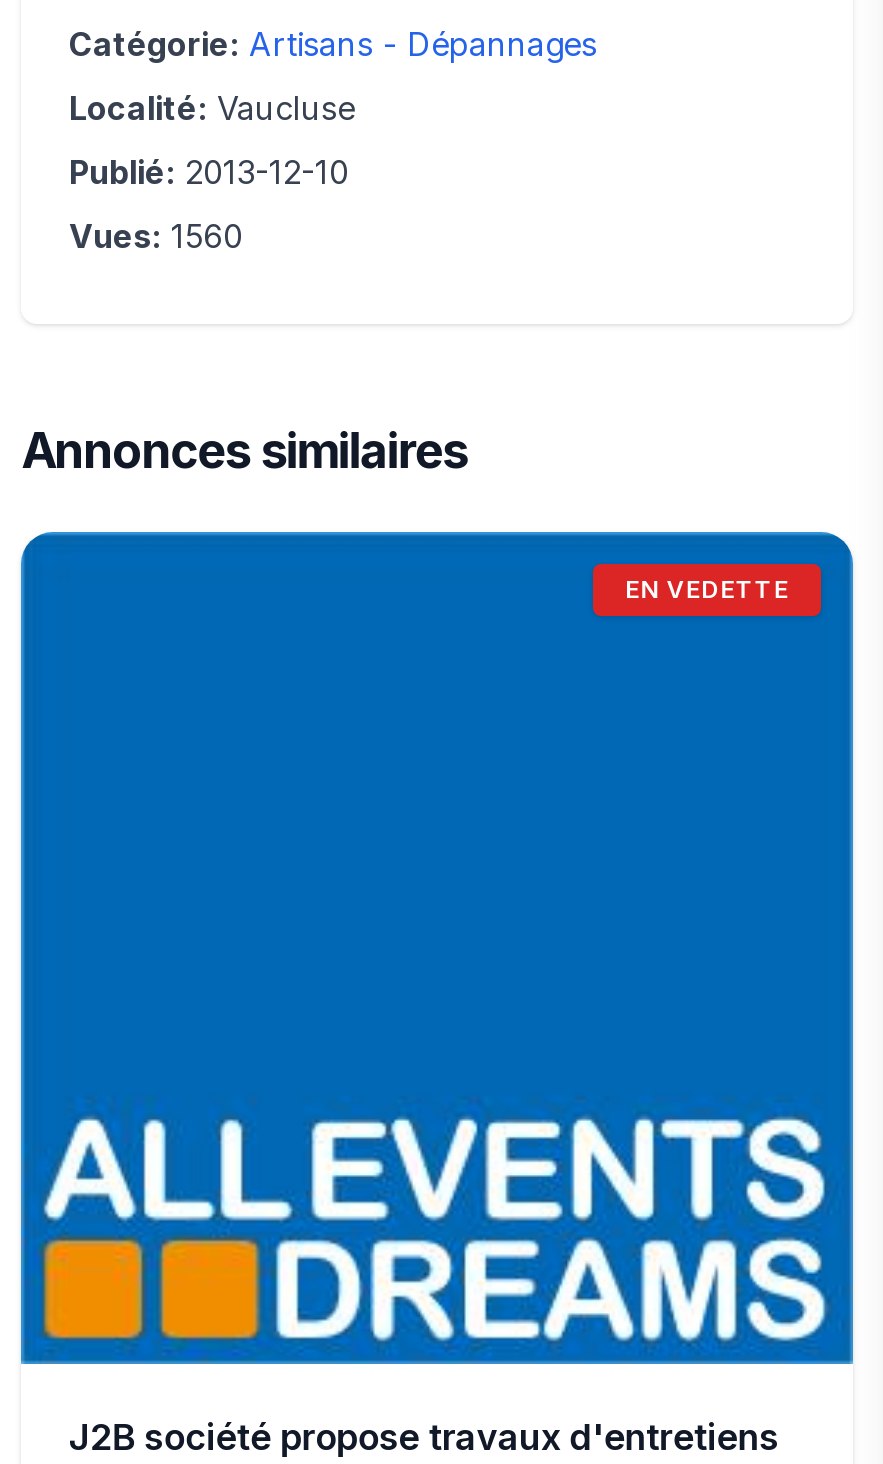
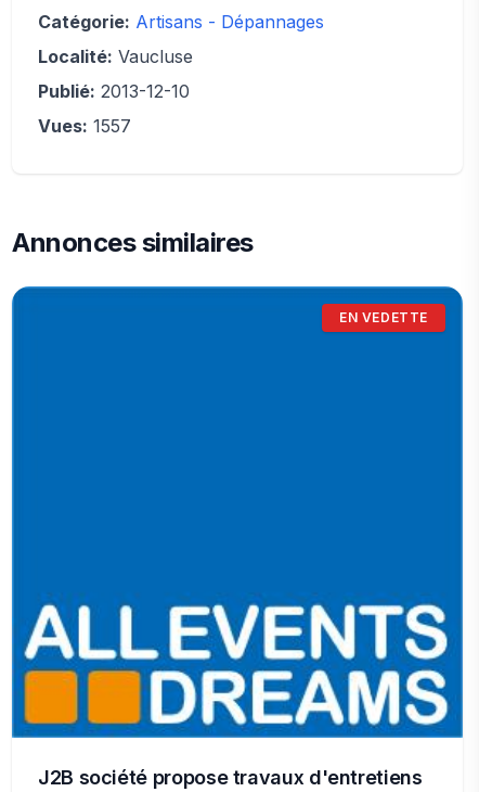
- Vues: 1560
+ Vues: 1557
